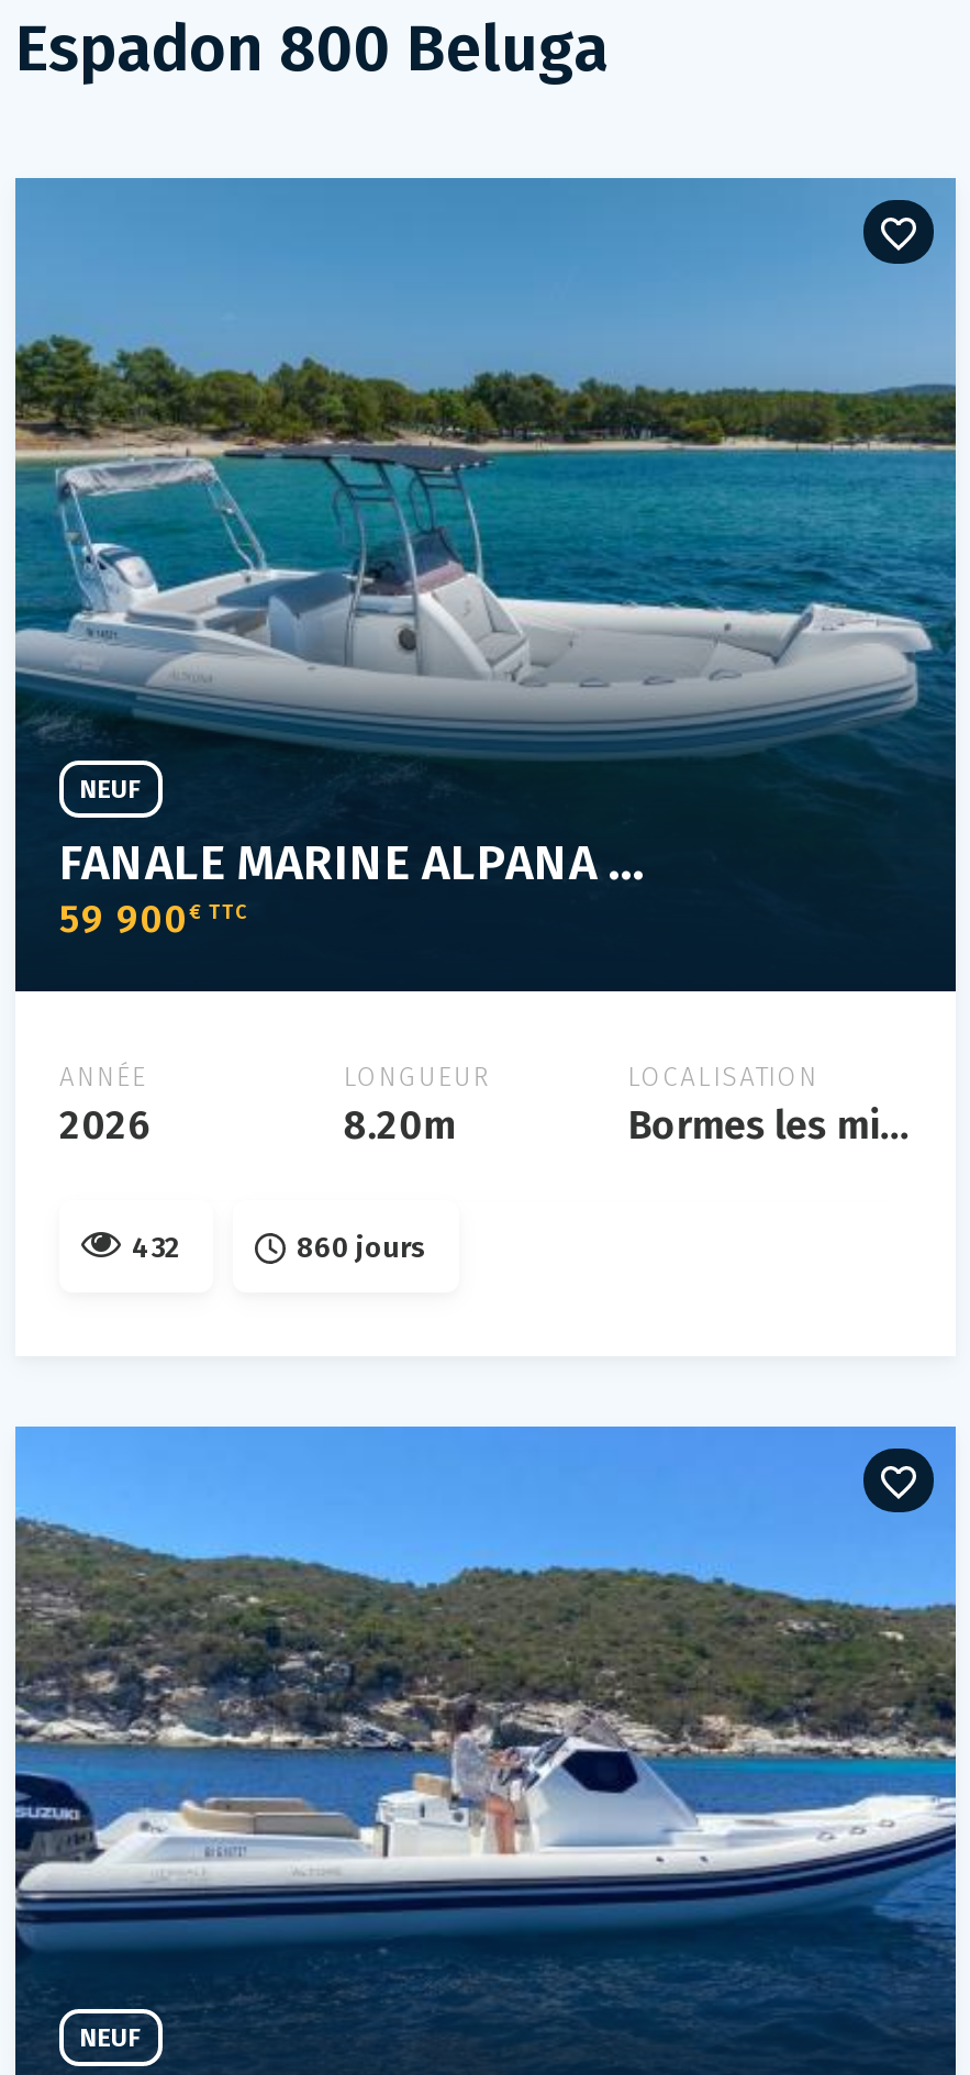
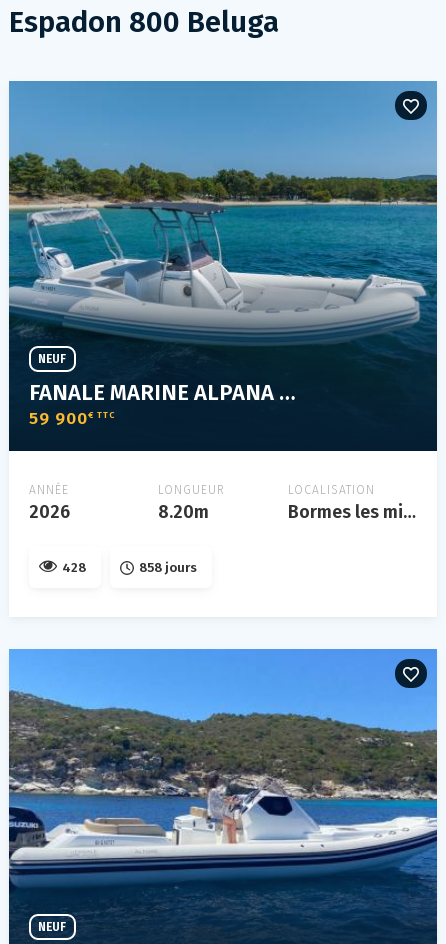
- 432
+ 428

- 860 jours
+ 858 jours
